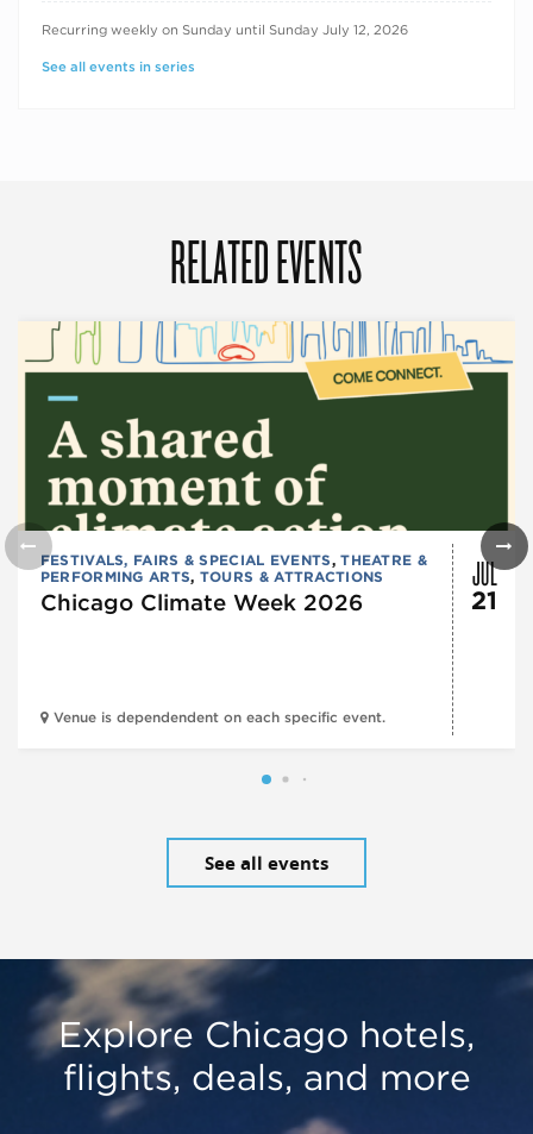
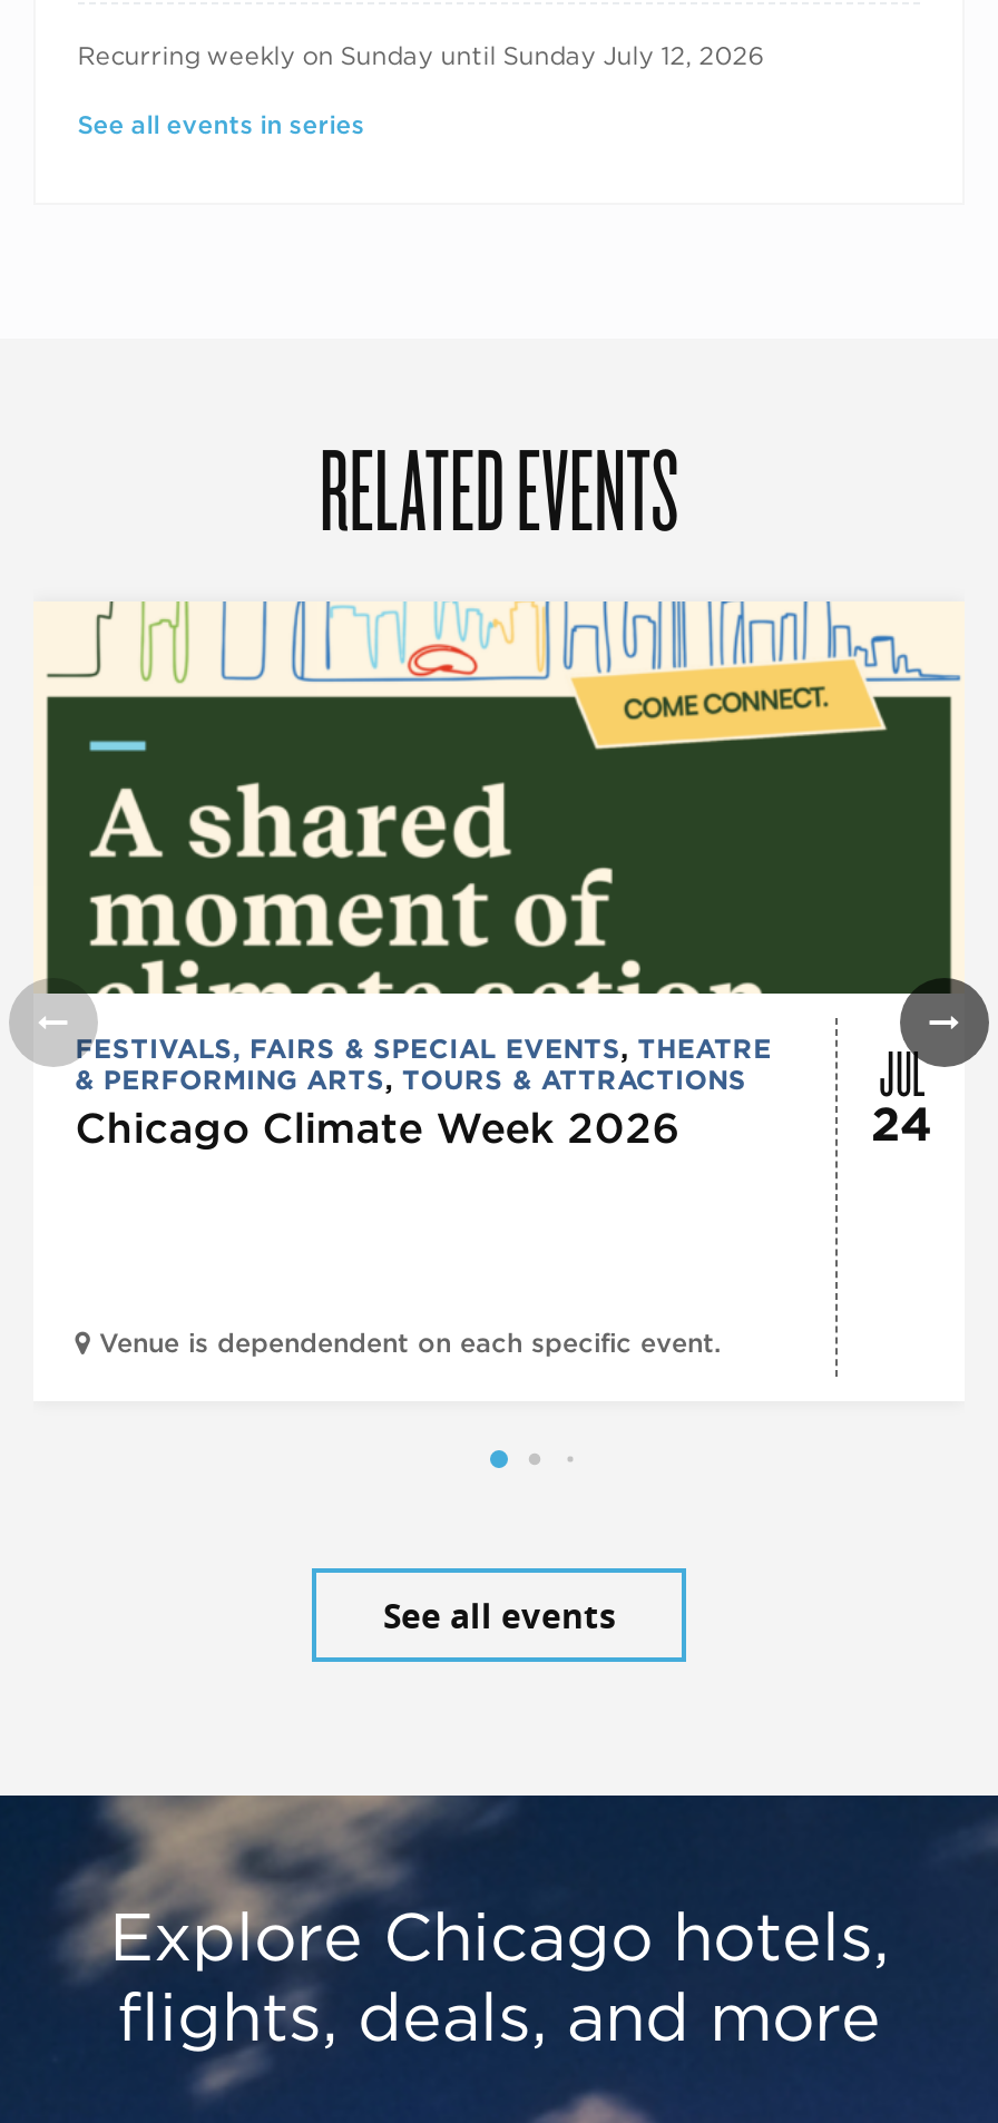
- 21
+ 24
